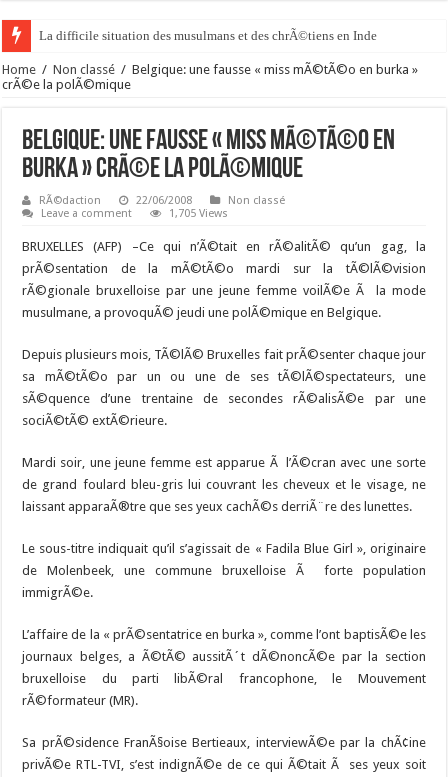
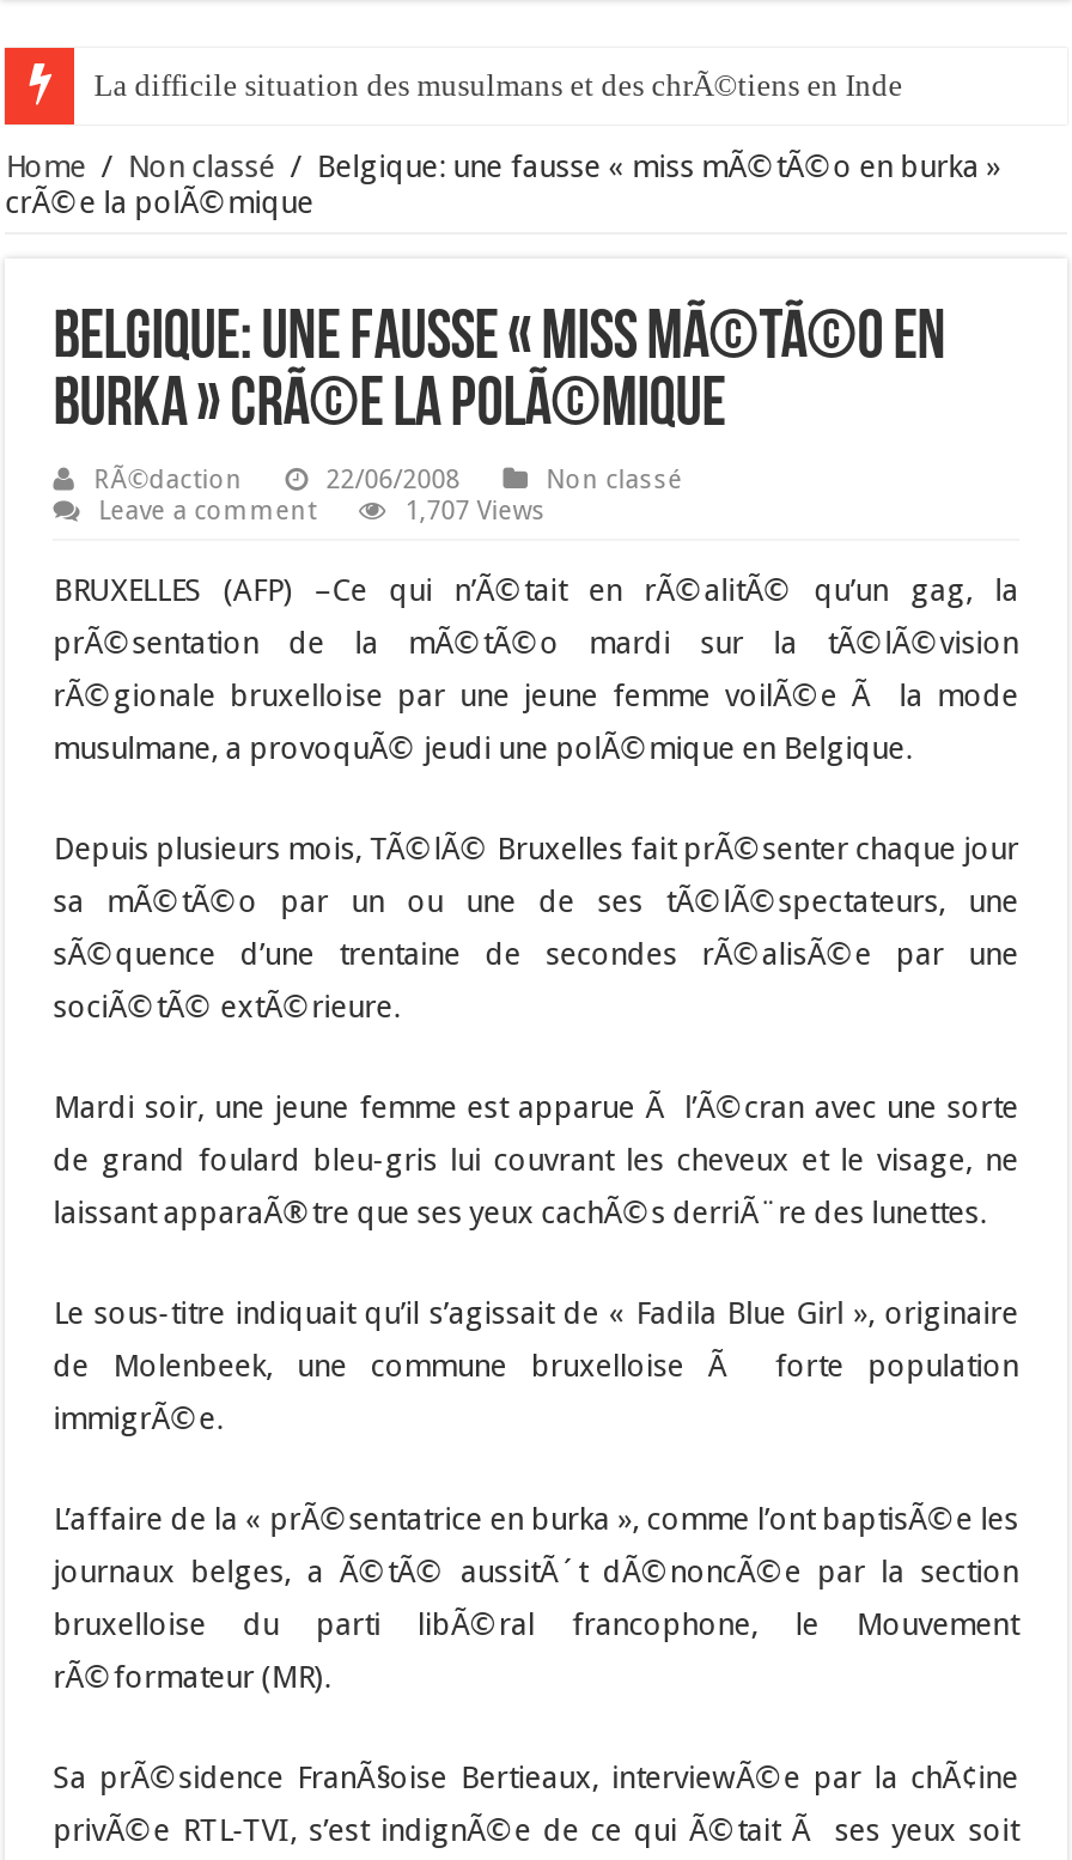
- 1,705 Views
+ 1,707 Views
